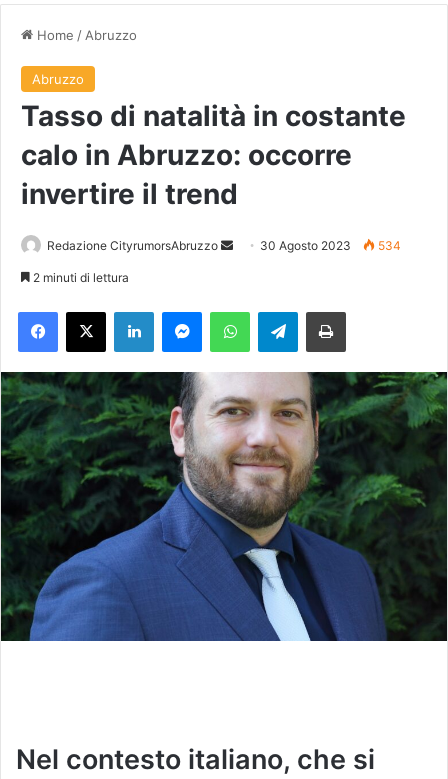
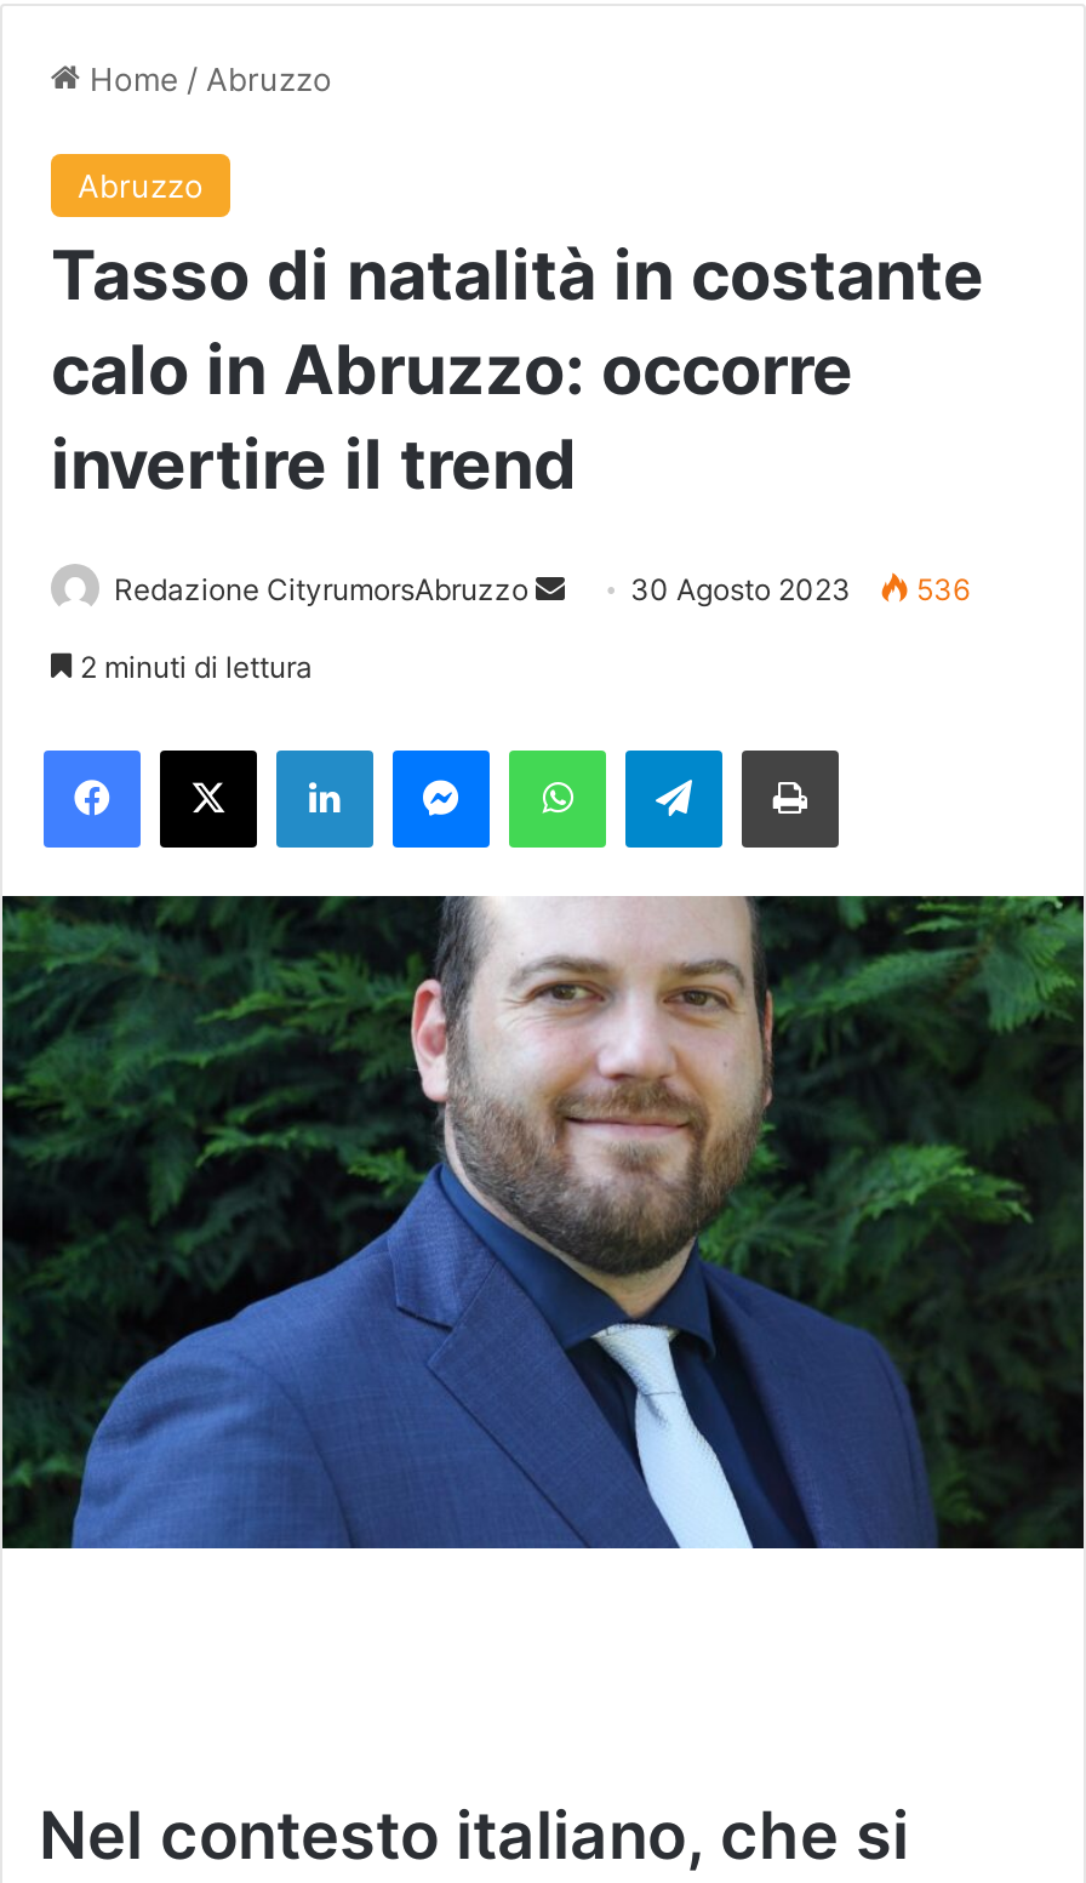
- 534
+ 536
